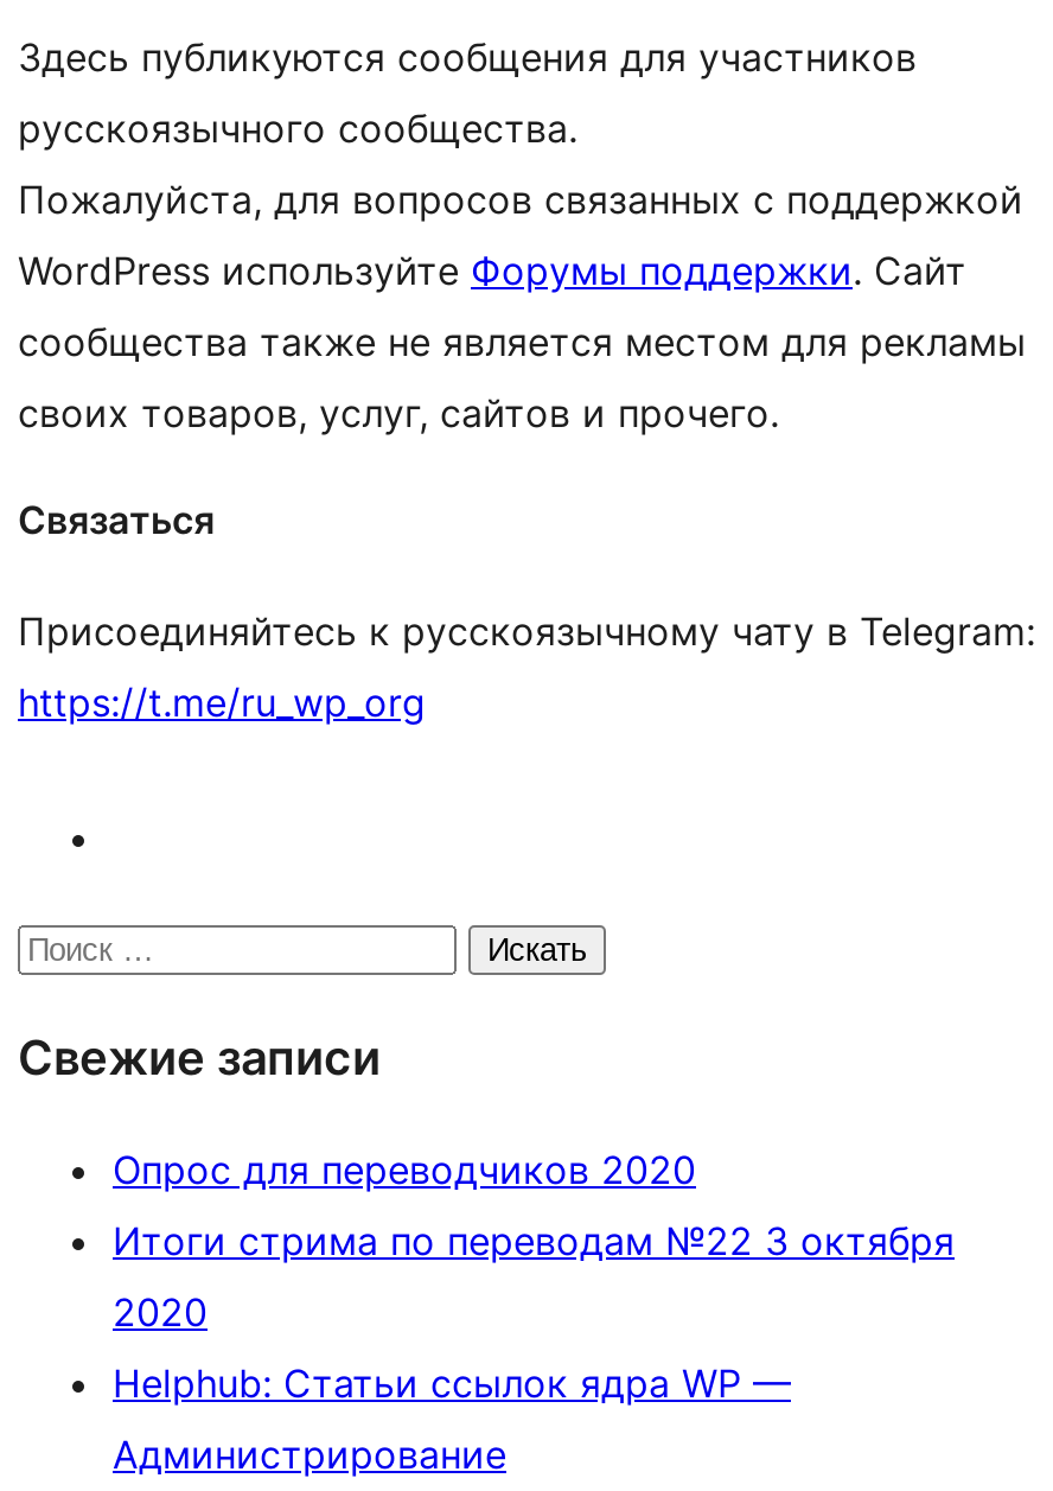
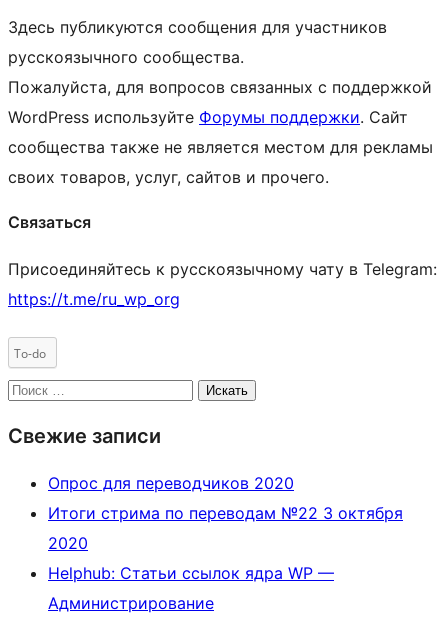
+ To-do
